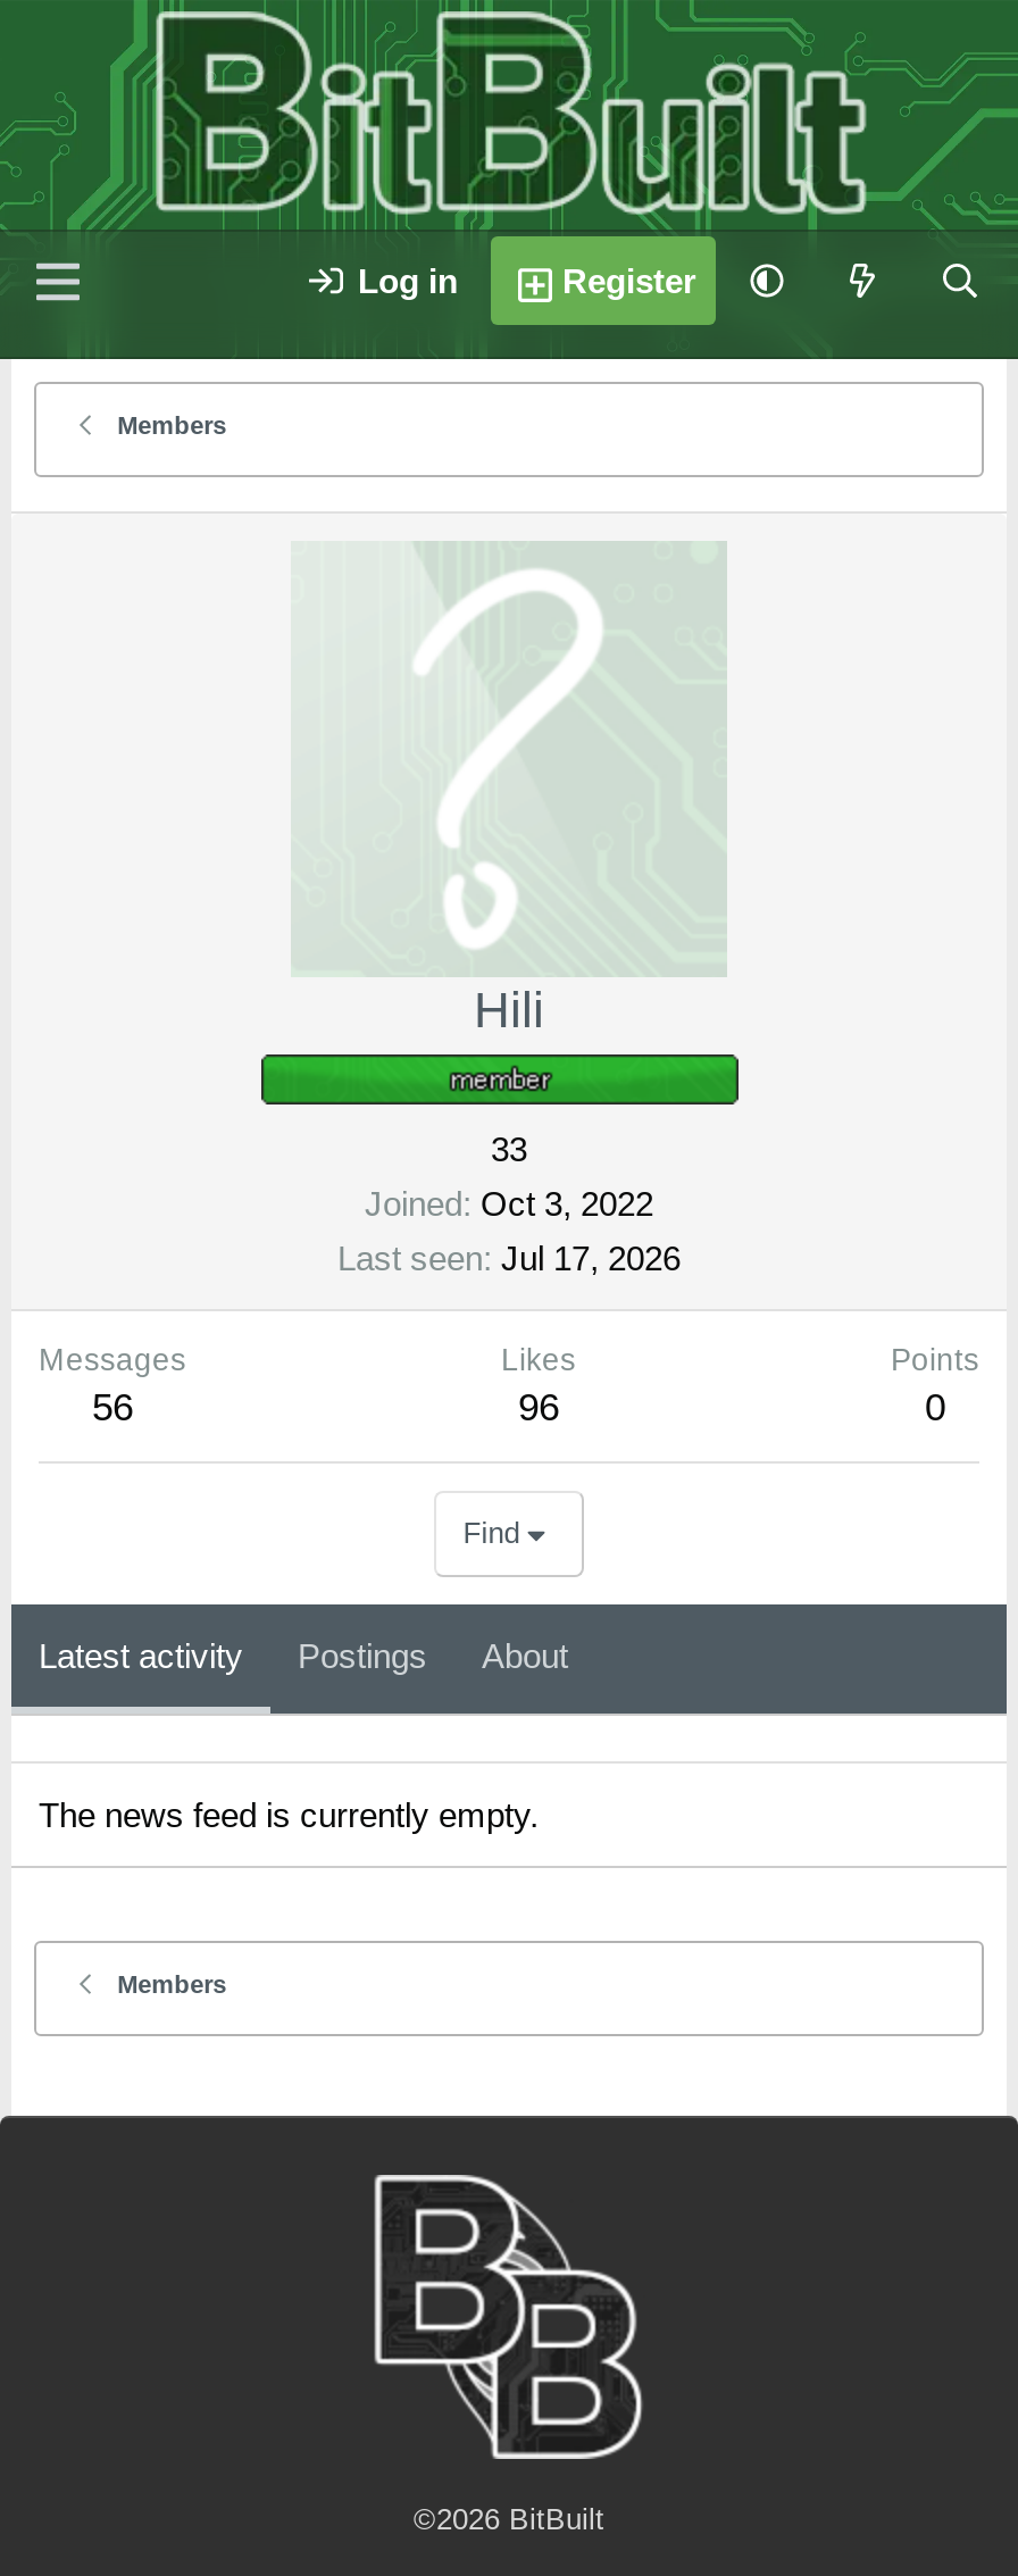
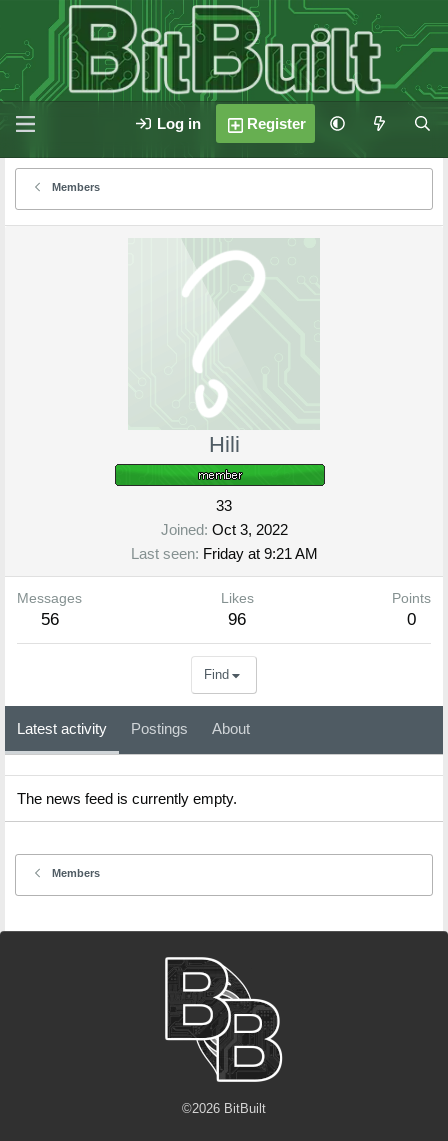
- Last seen Jul 17, 2026
+ Last seen Friday at 9:21 AM
